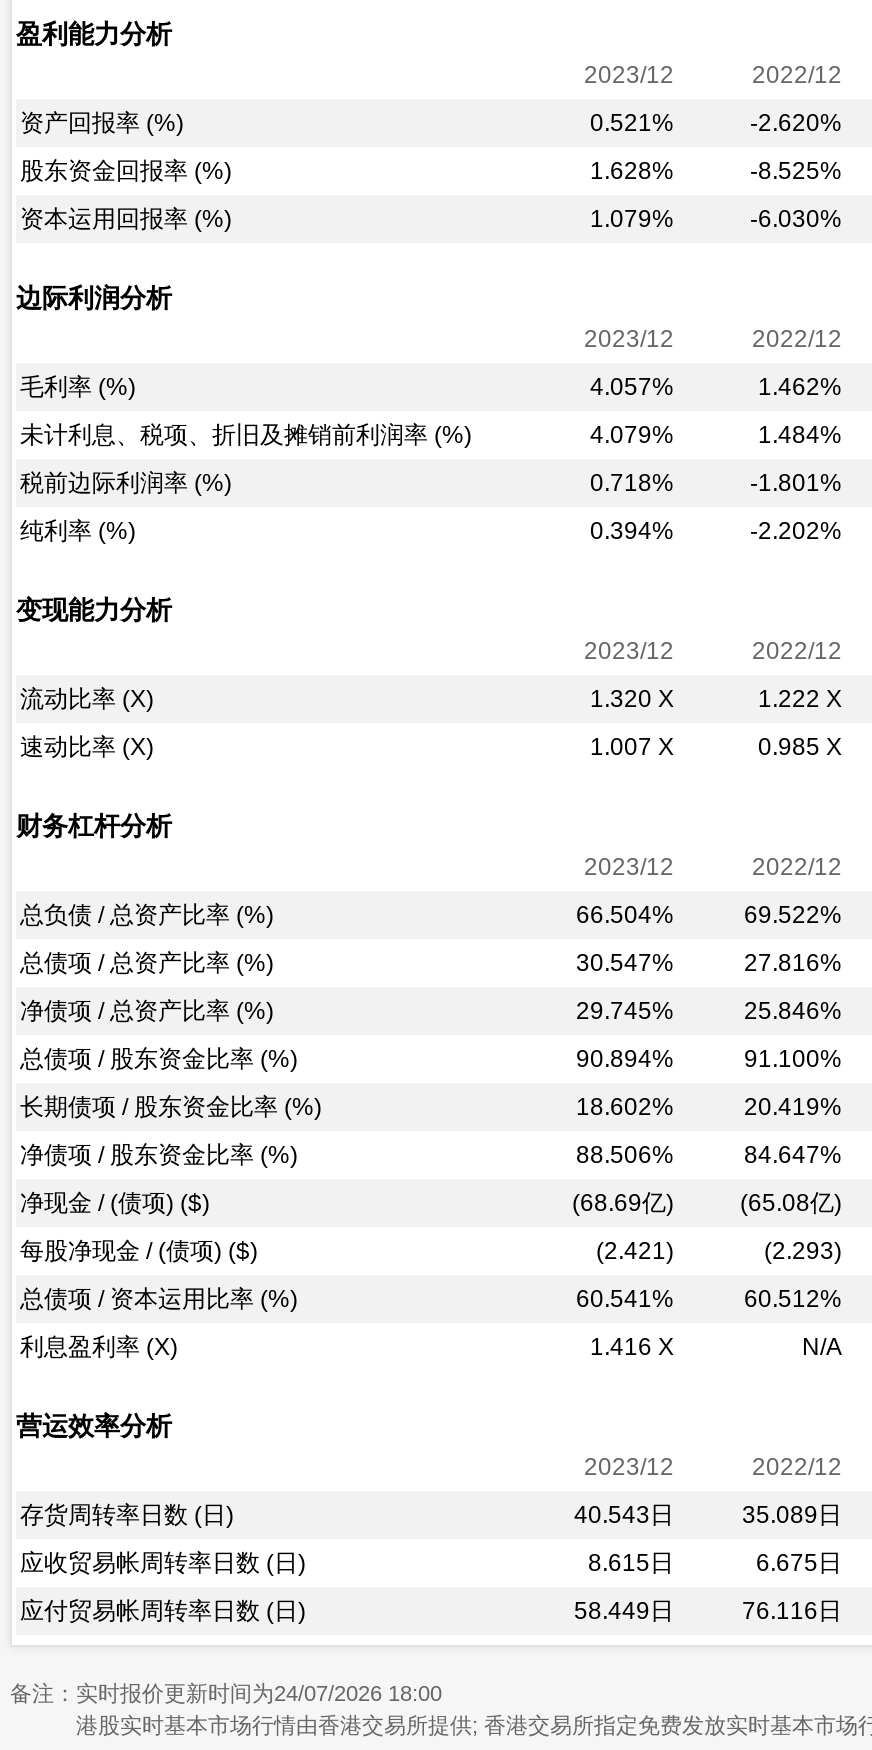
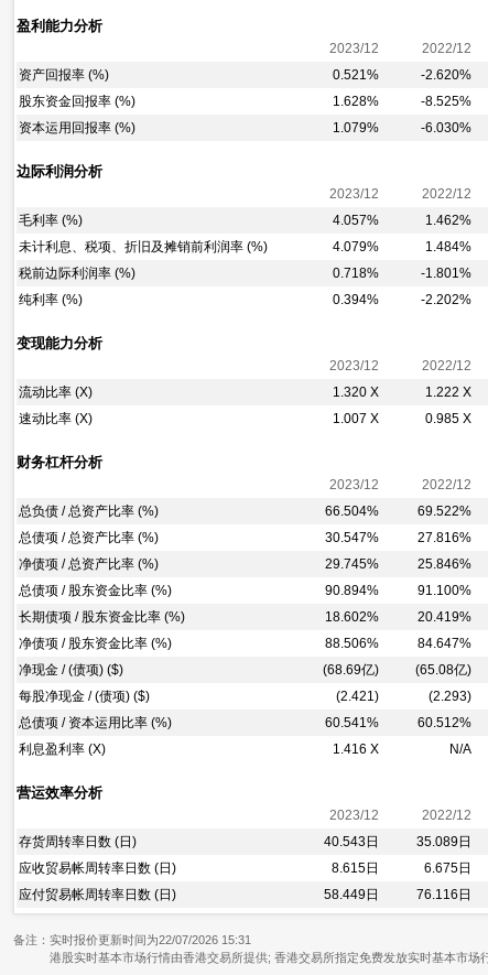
- 备注：实时报价更新时间为24/07/2026 18:00
+ 备注：实时报价更新时间为22/07/2026 15:31
